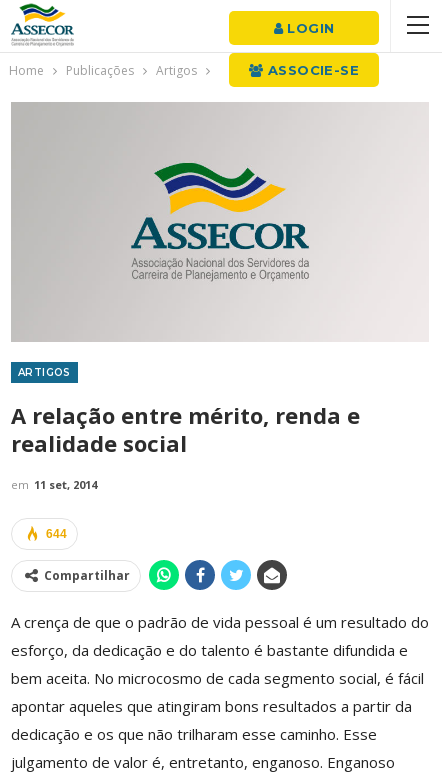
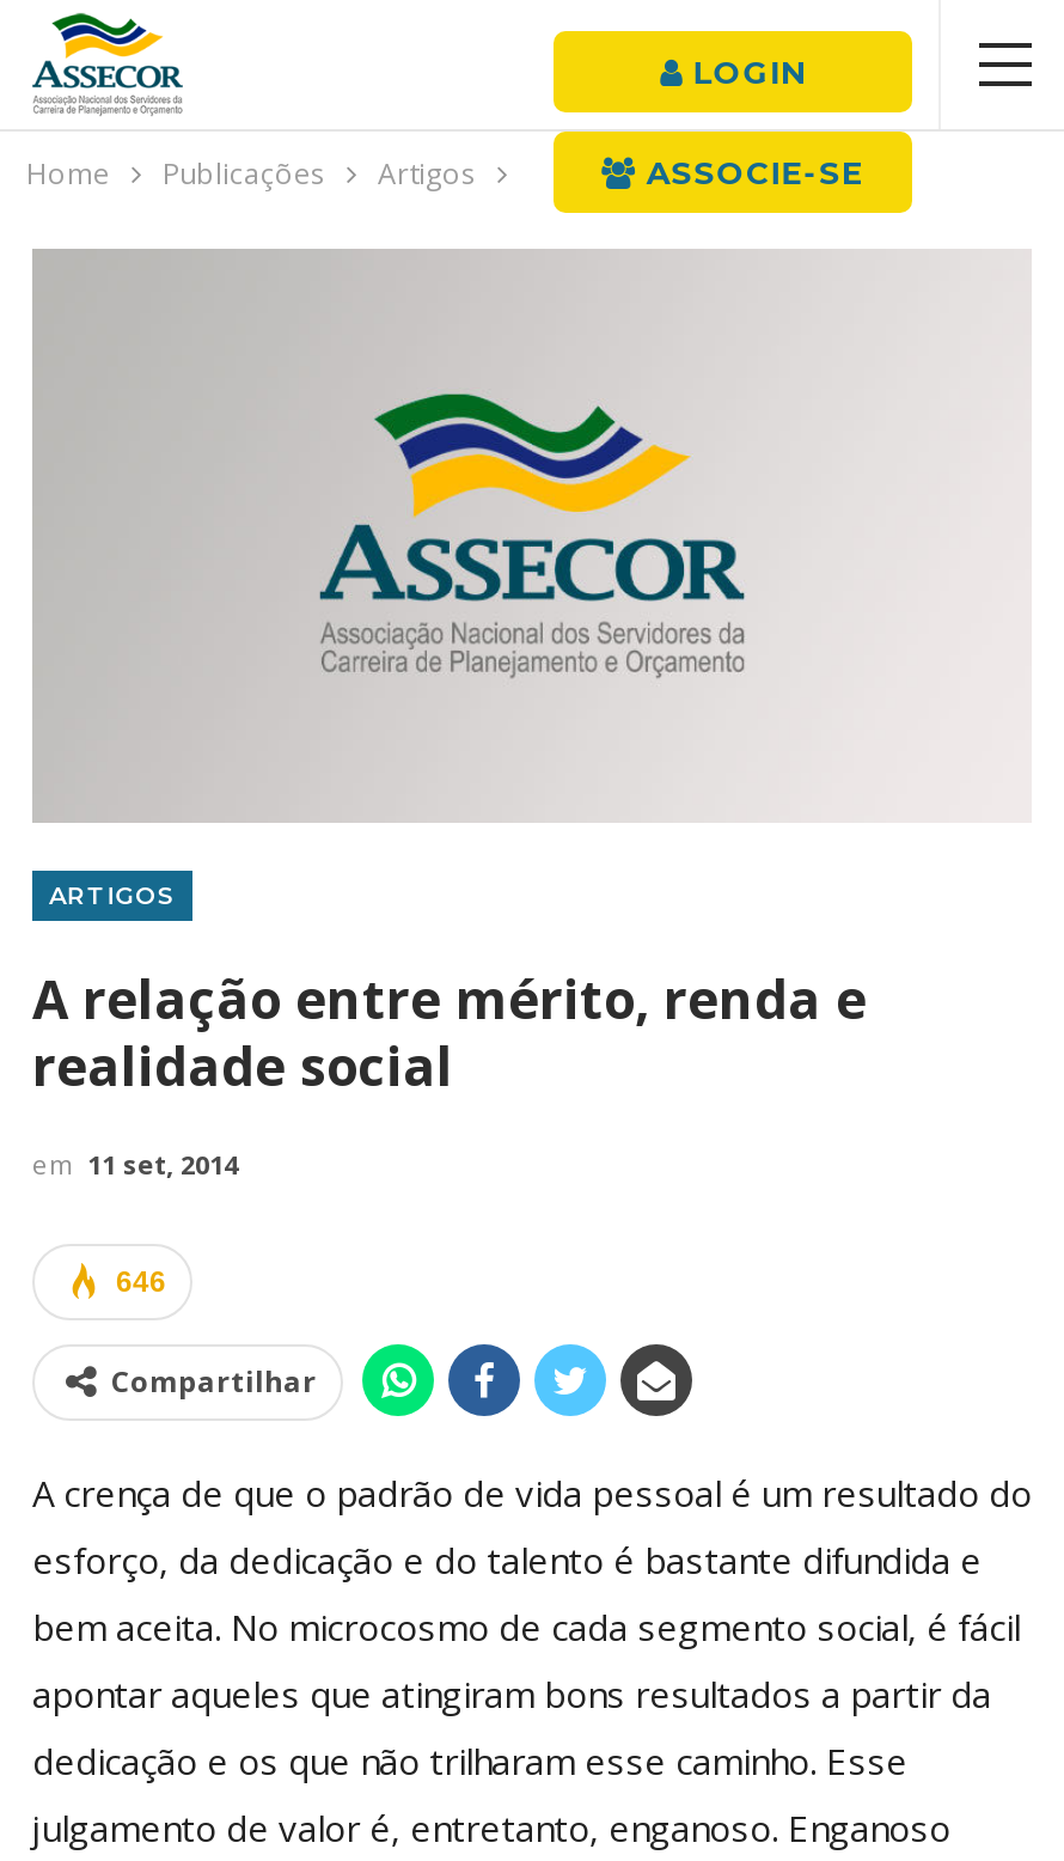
- 644
+ 646
